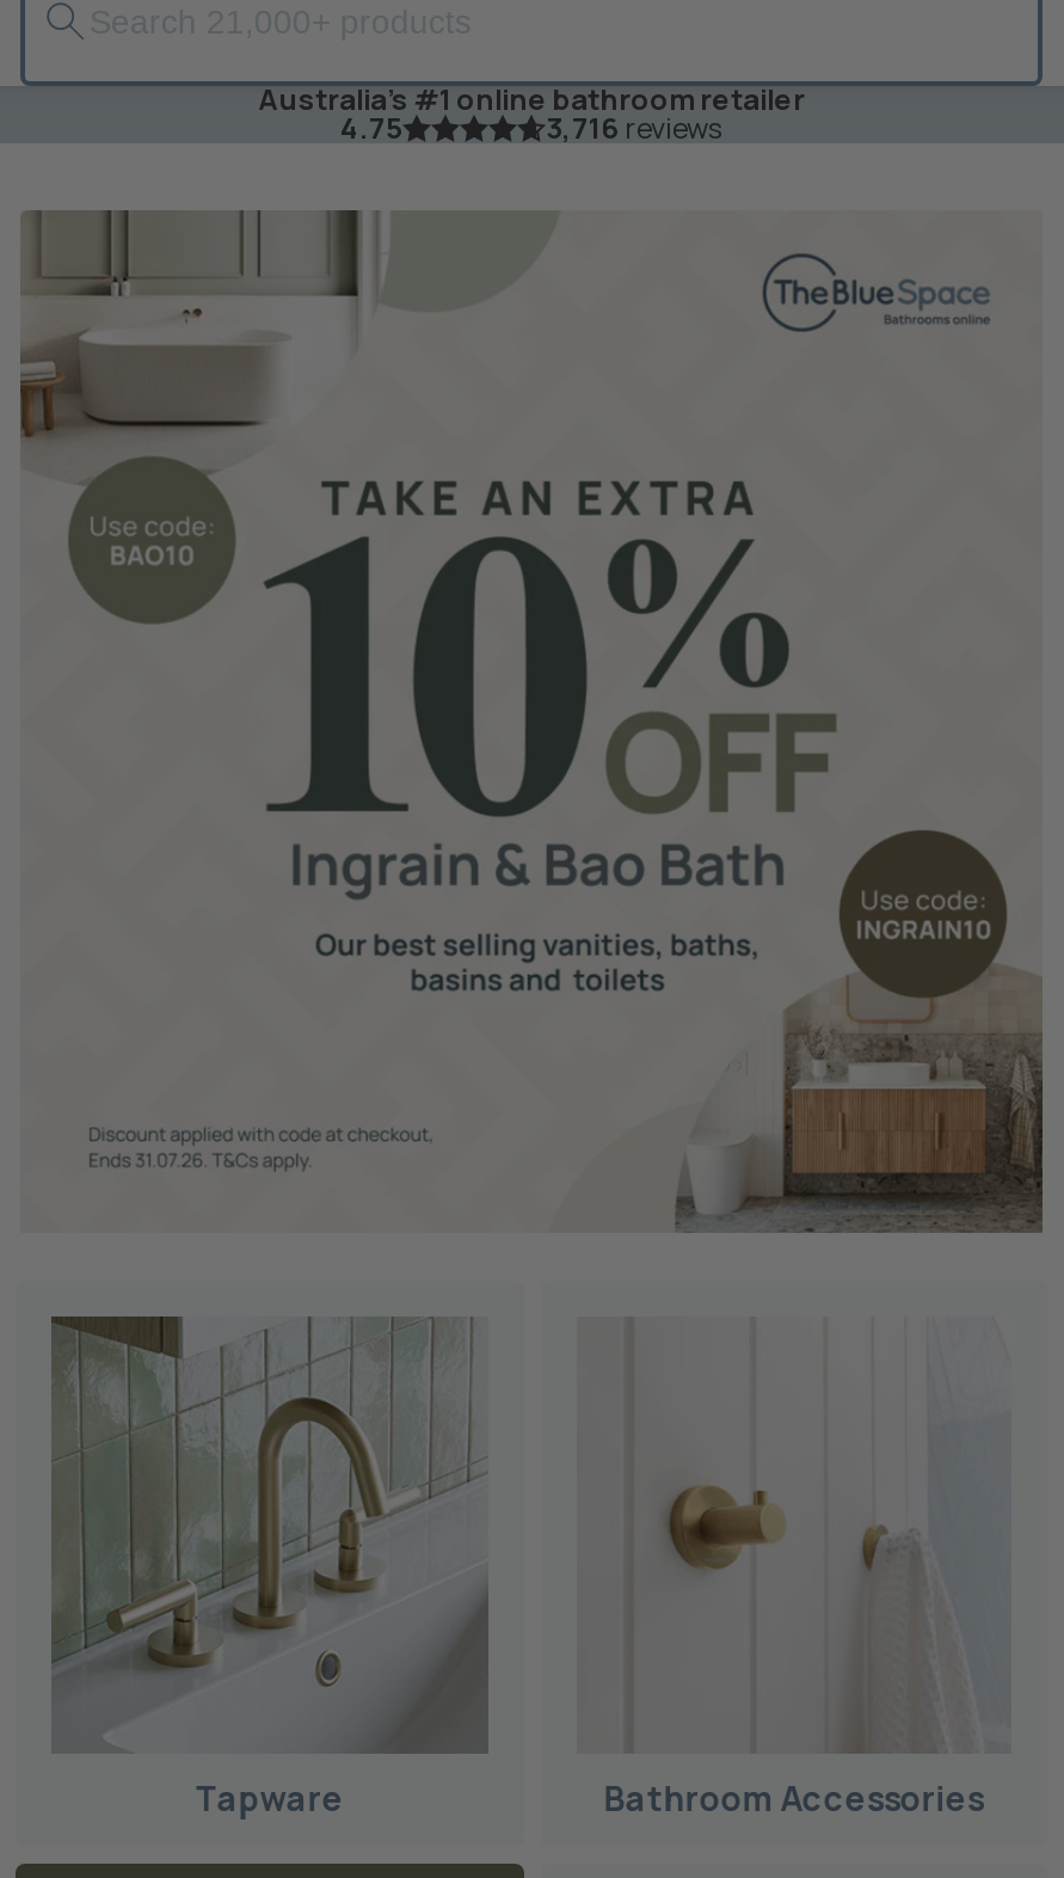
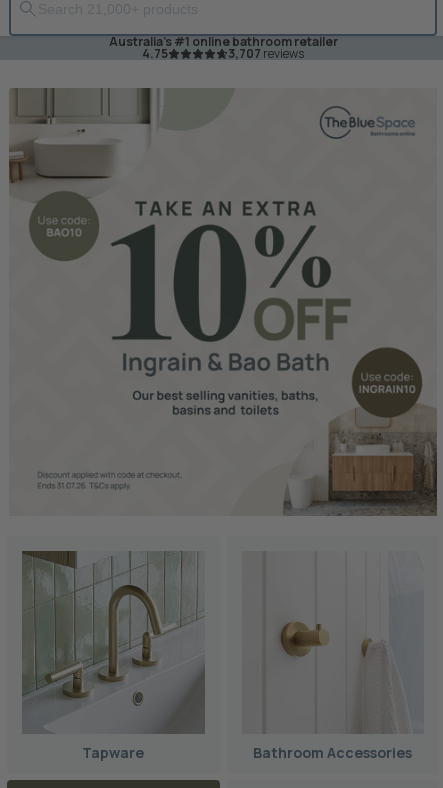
- 3,716reviews
+ 3,707reviews
